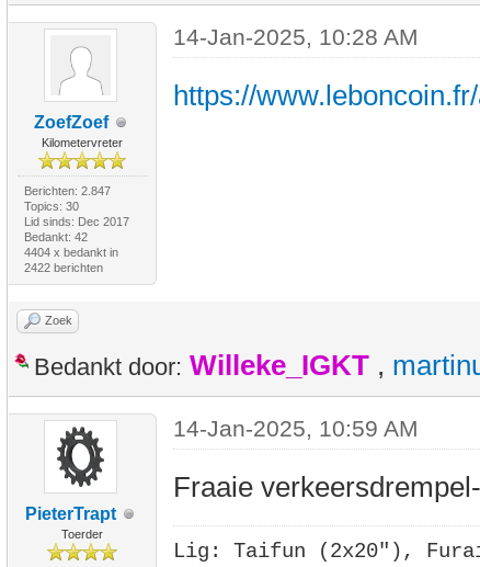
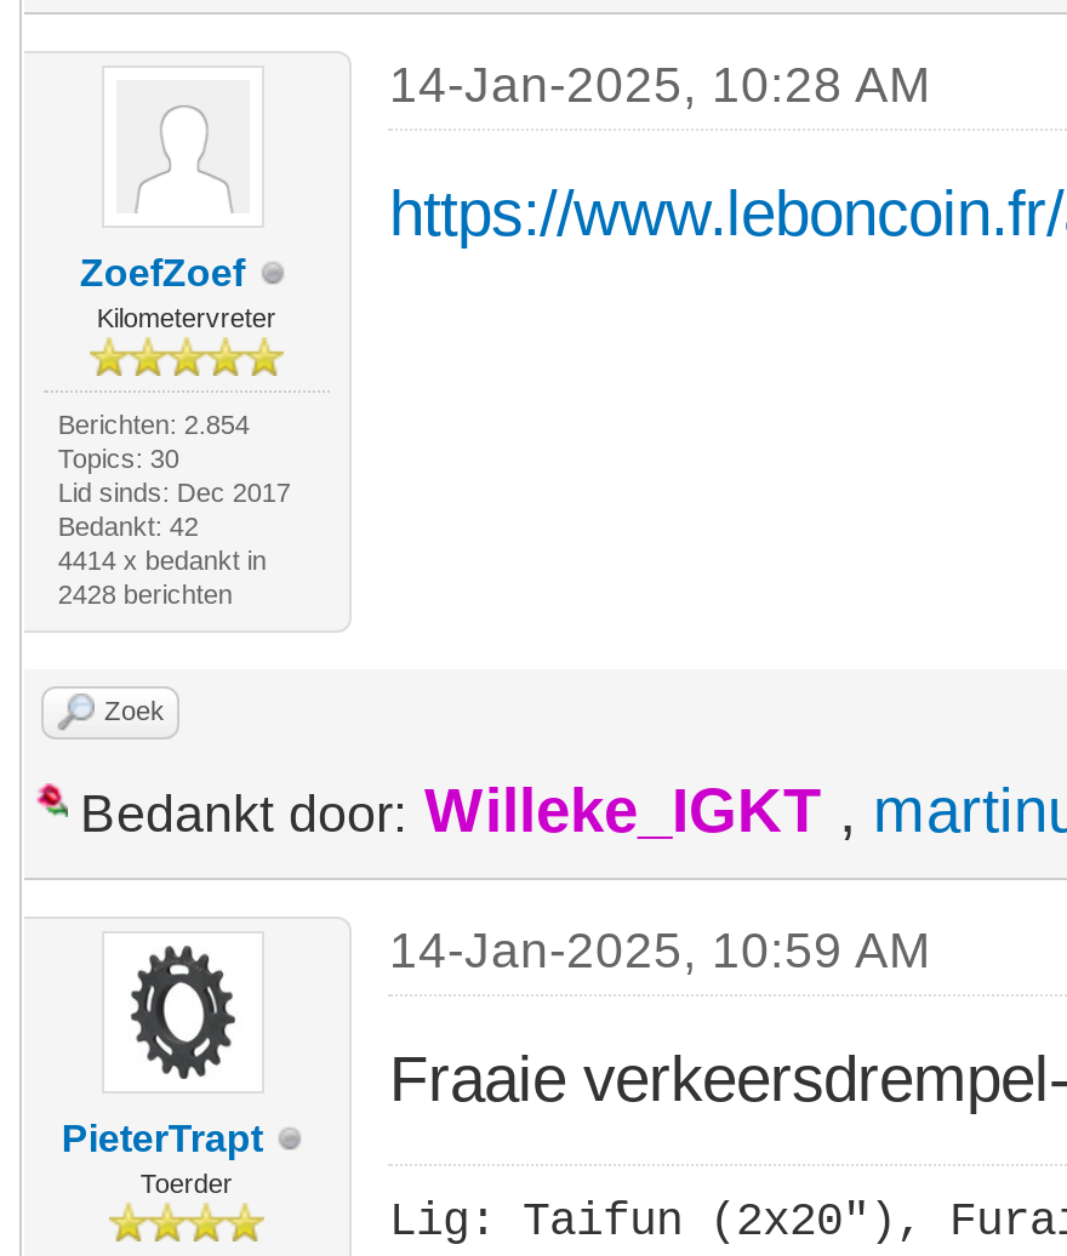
- Berichten: 2.847
+ Berichten: 2.854

- 4404 x bedankt in
+ 4414 x bedankt in

- 2422 berichten
+ 2428 berichten
